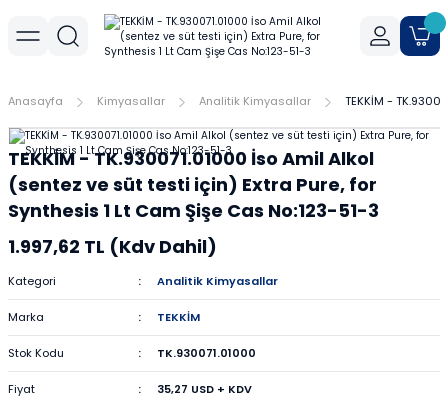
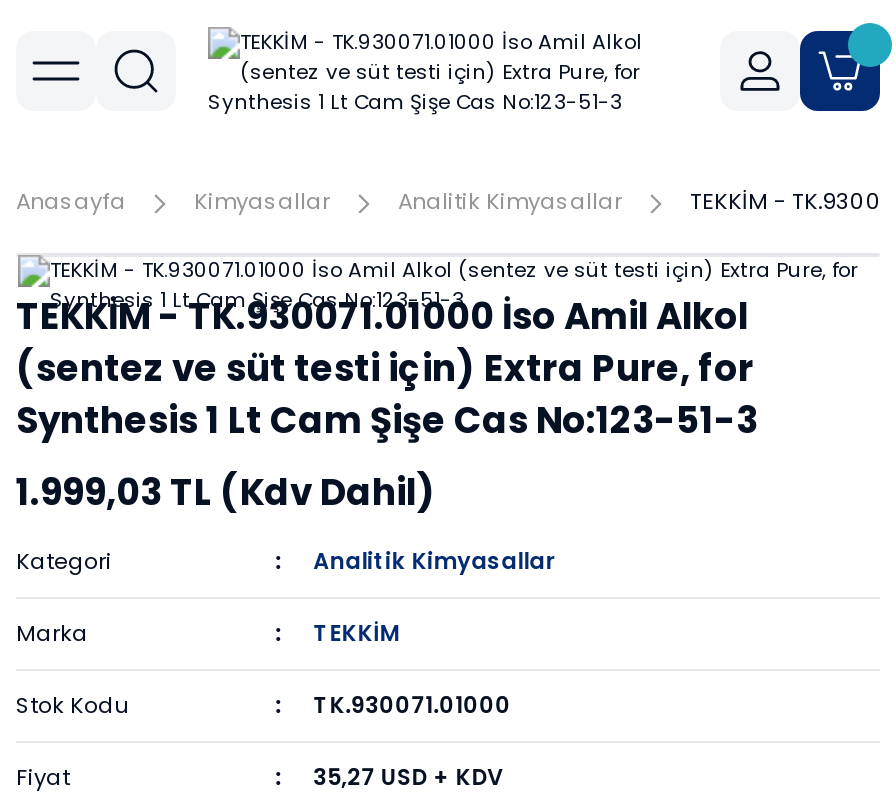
- 1.997,62 TL (Kdv Dahil)
+ 1.999,03 TL (Kdv Dahil)
